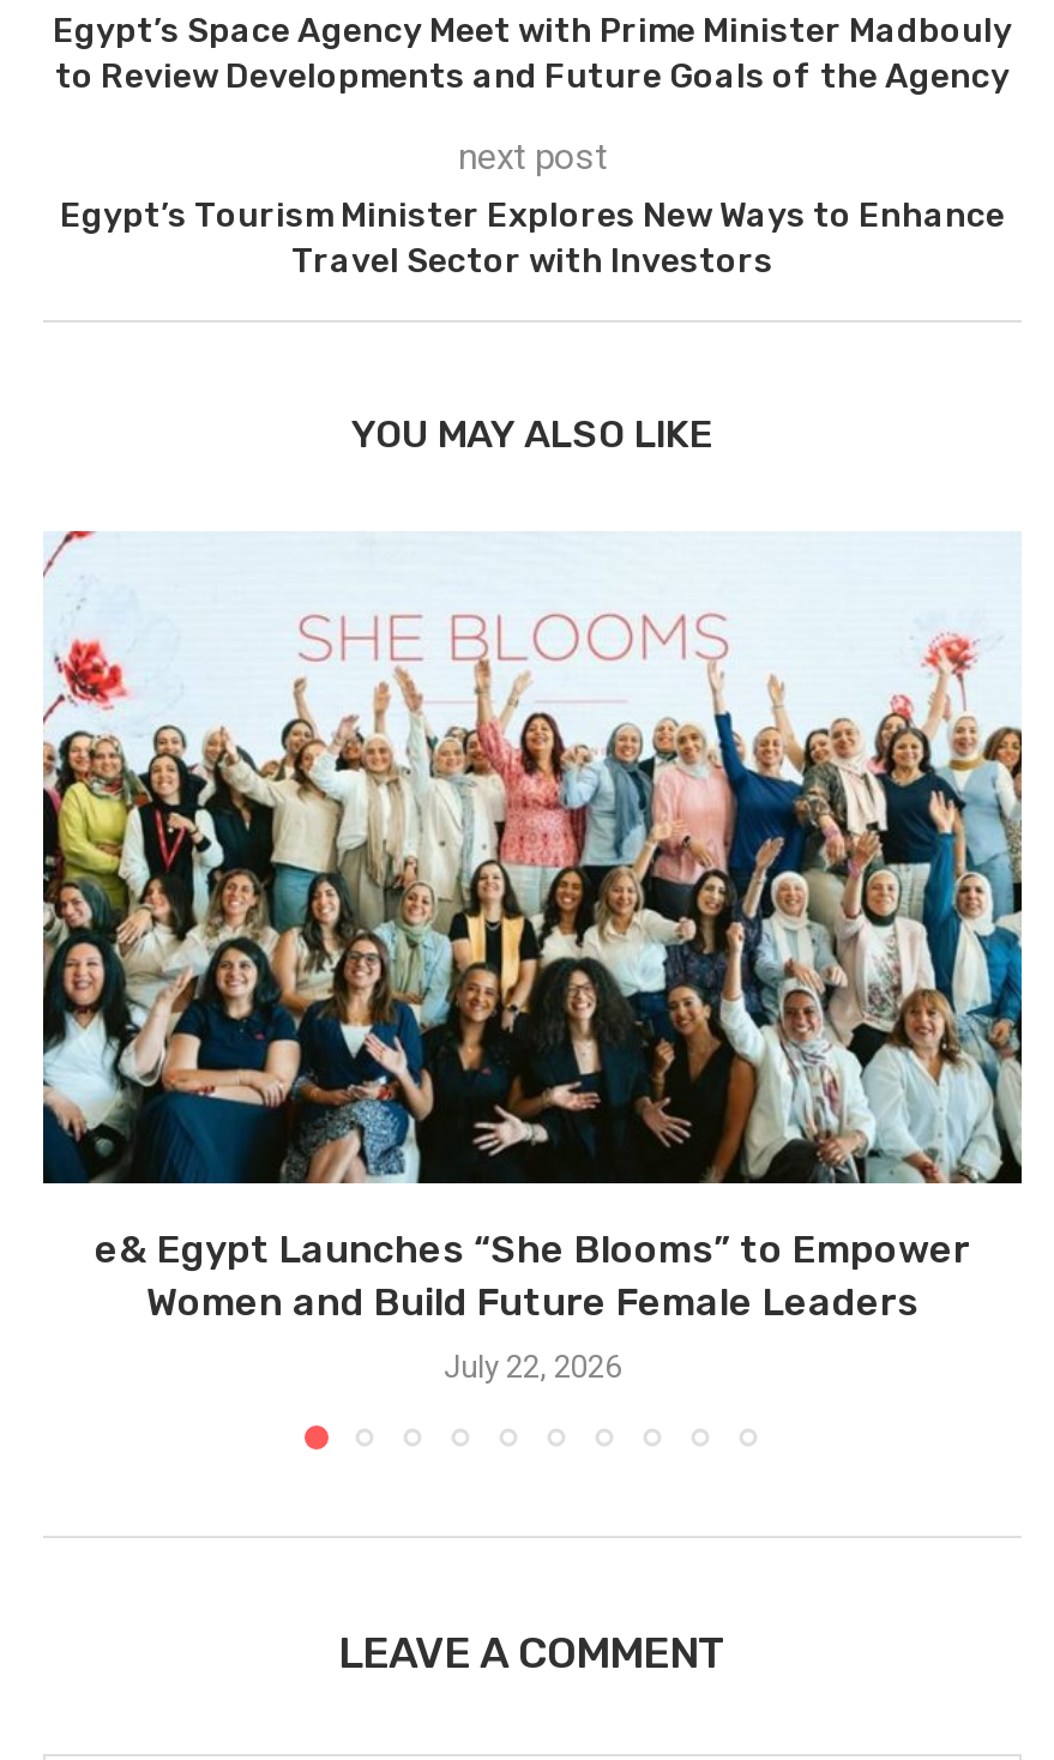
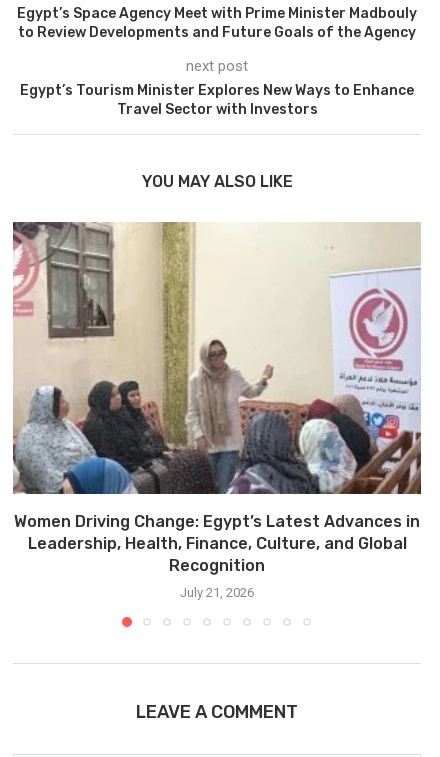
- [image]
- e& Egypt Launches “She Blooms” to Empower
- Women and Build Future Female Leaders
+ [image]
+ Women Driving Change: Egypt’s Latest Advances in
+ Leadership, Health, Finance, Culture, and Global
+ Recognition

- July 22, 2026
+ July 21, 2026
